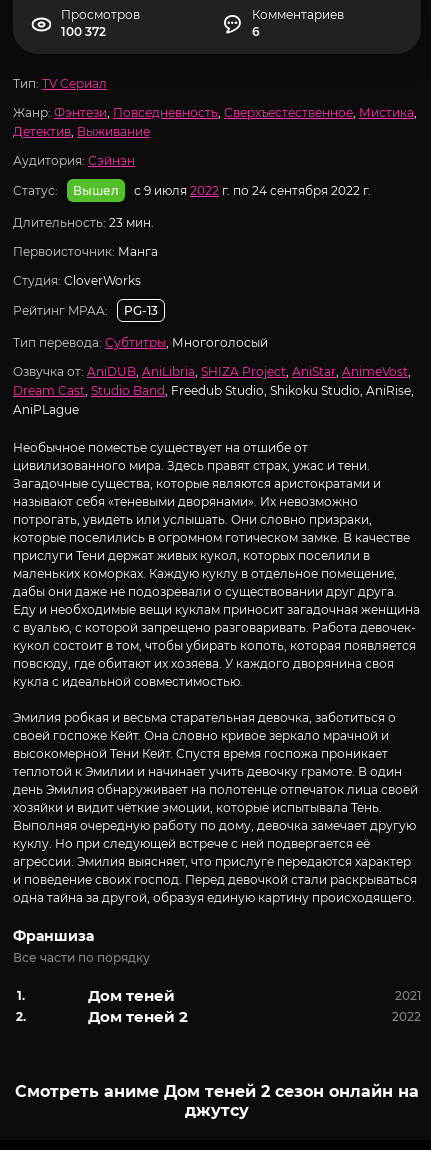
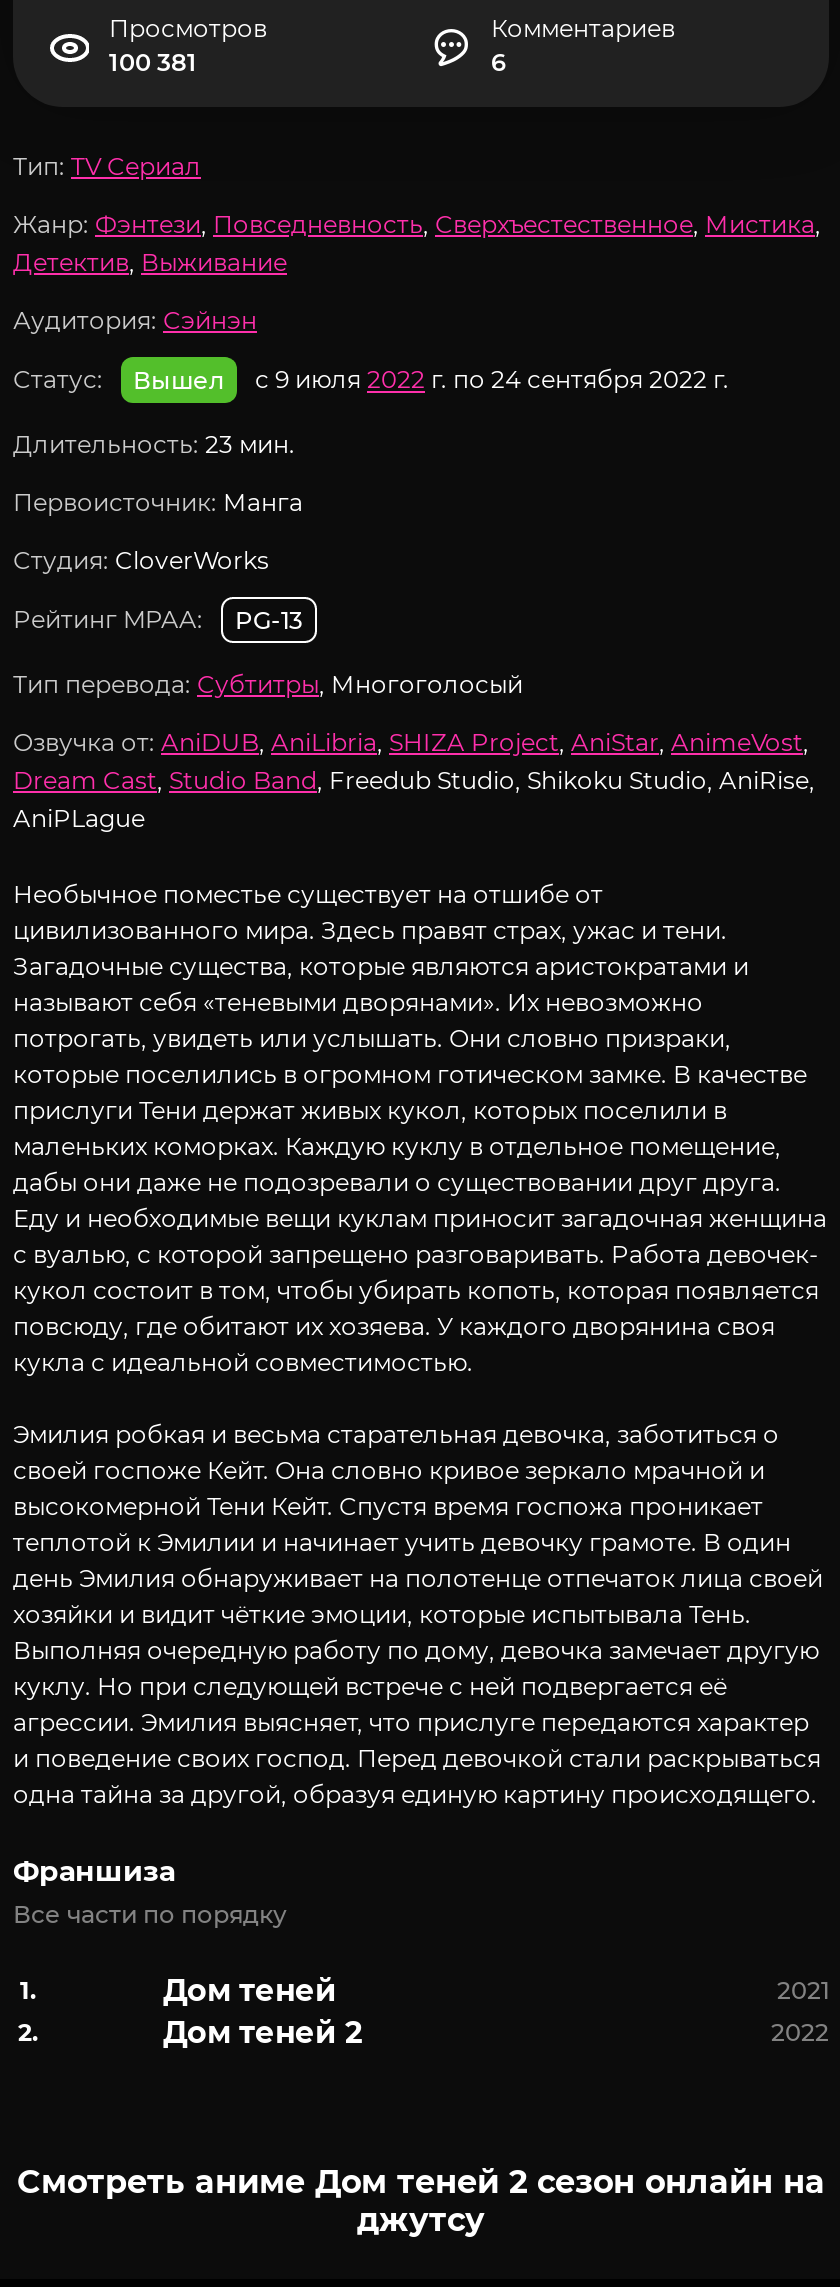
- 100 372
+ 100 381
